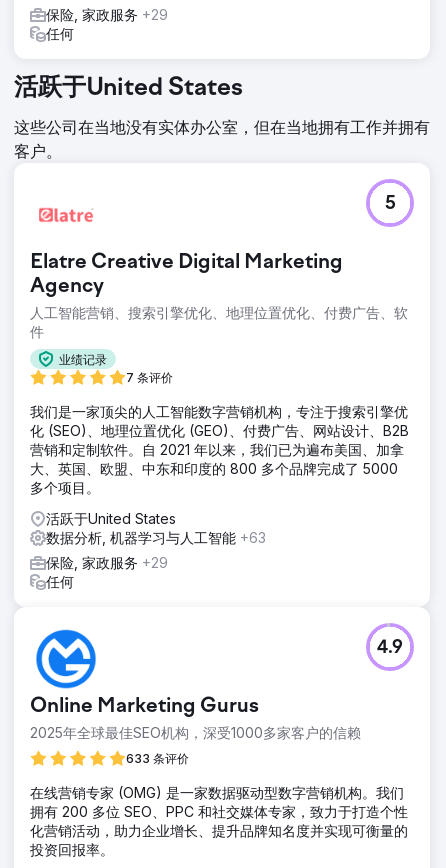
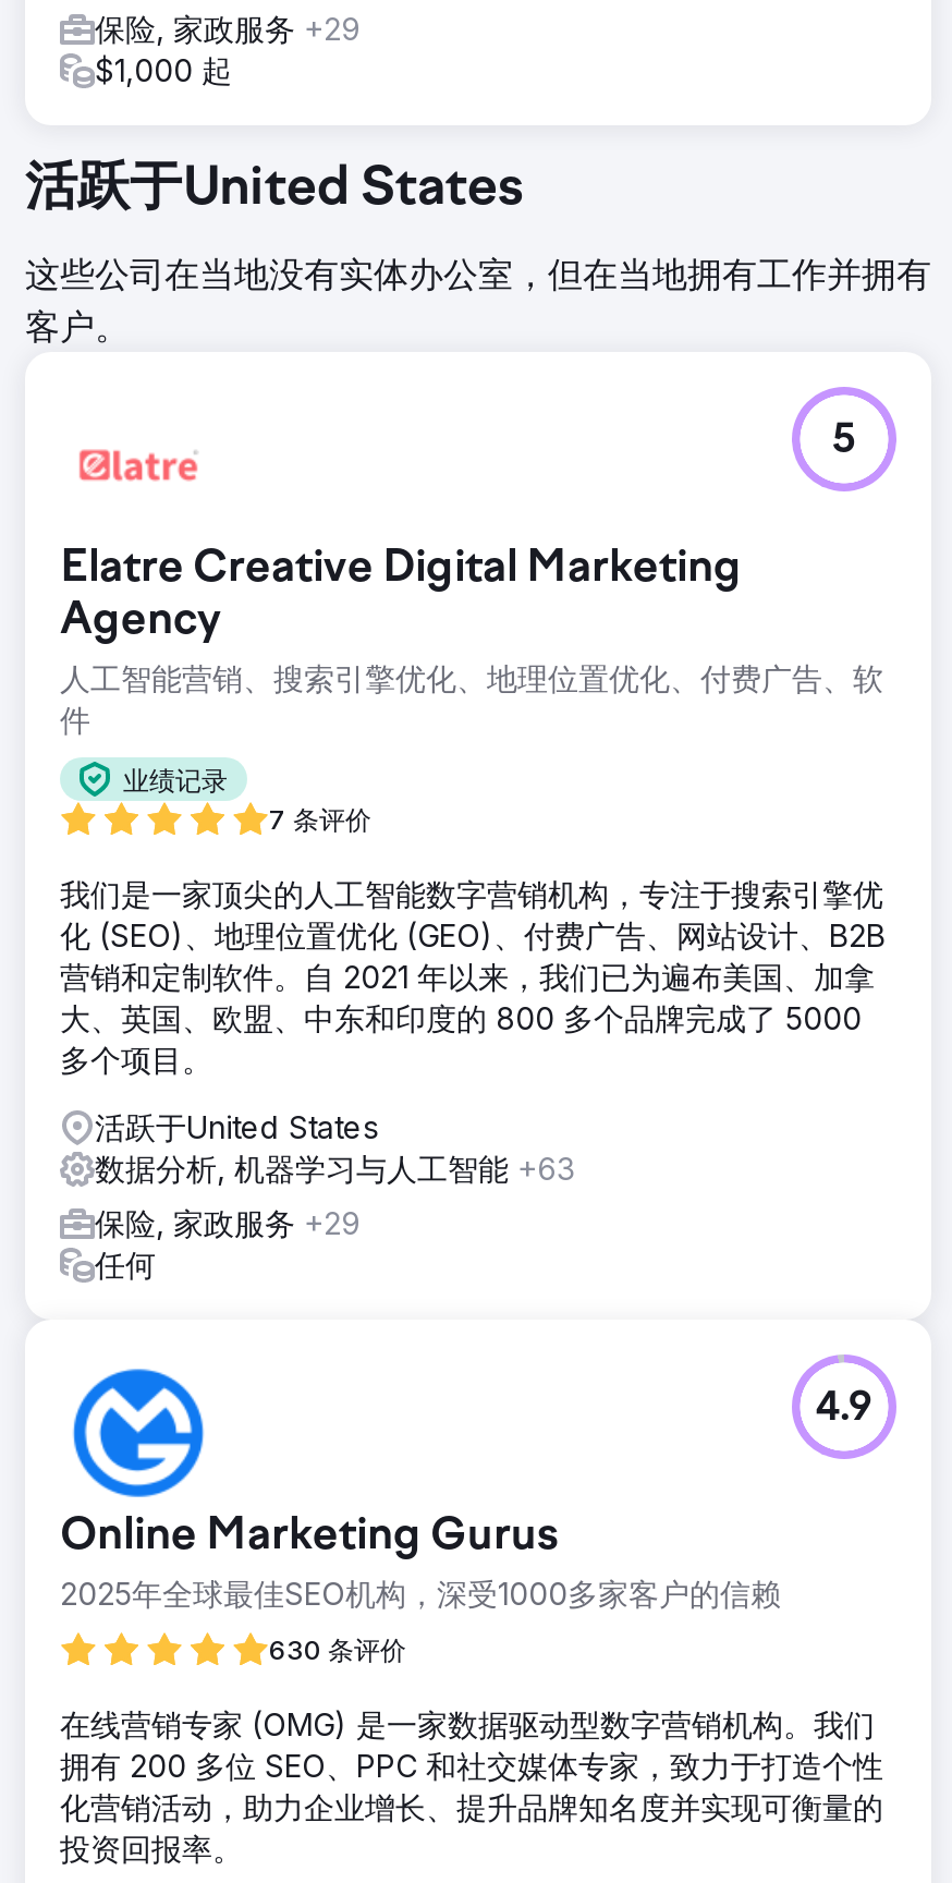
- 任何
+ $1,000 起

- 633 条评价
+ 630 条评价
